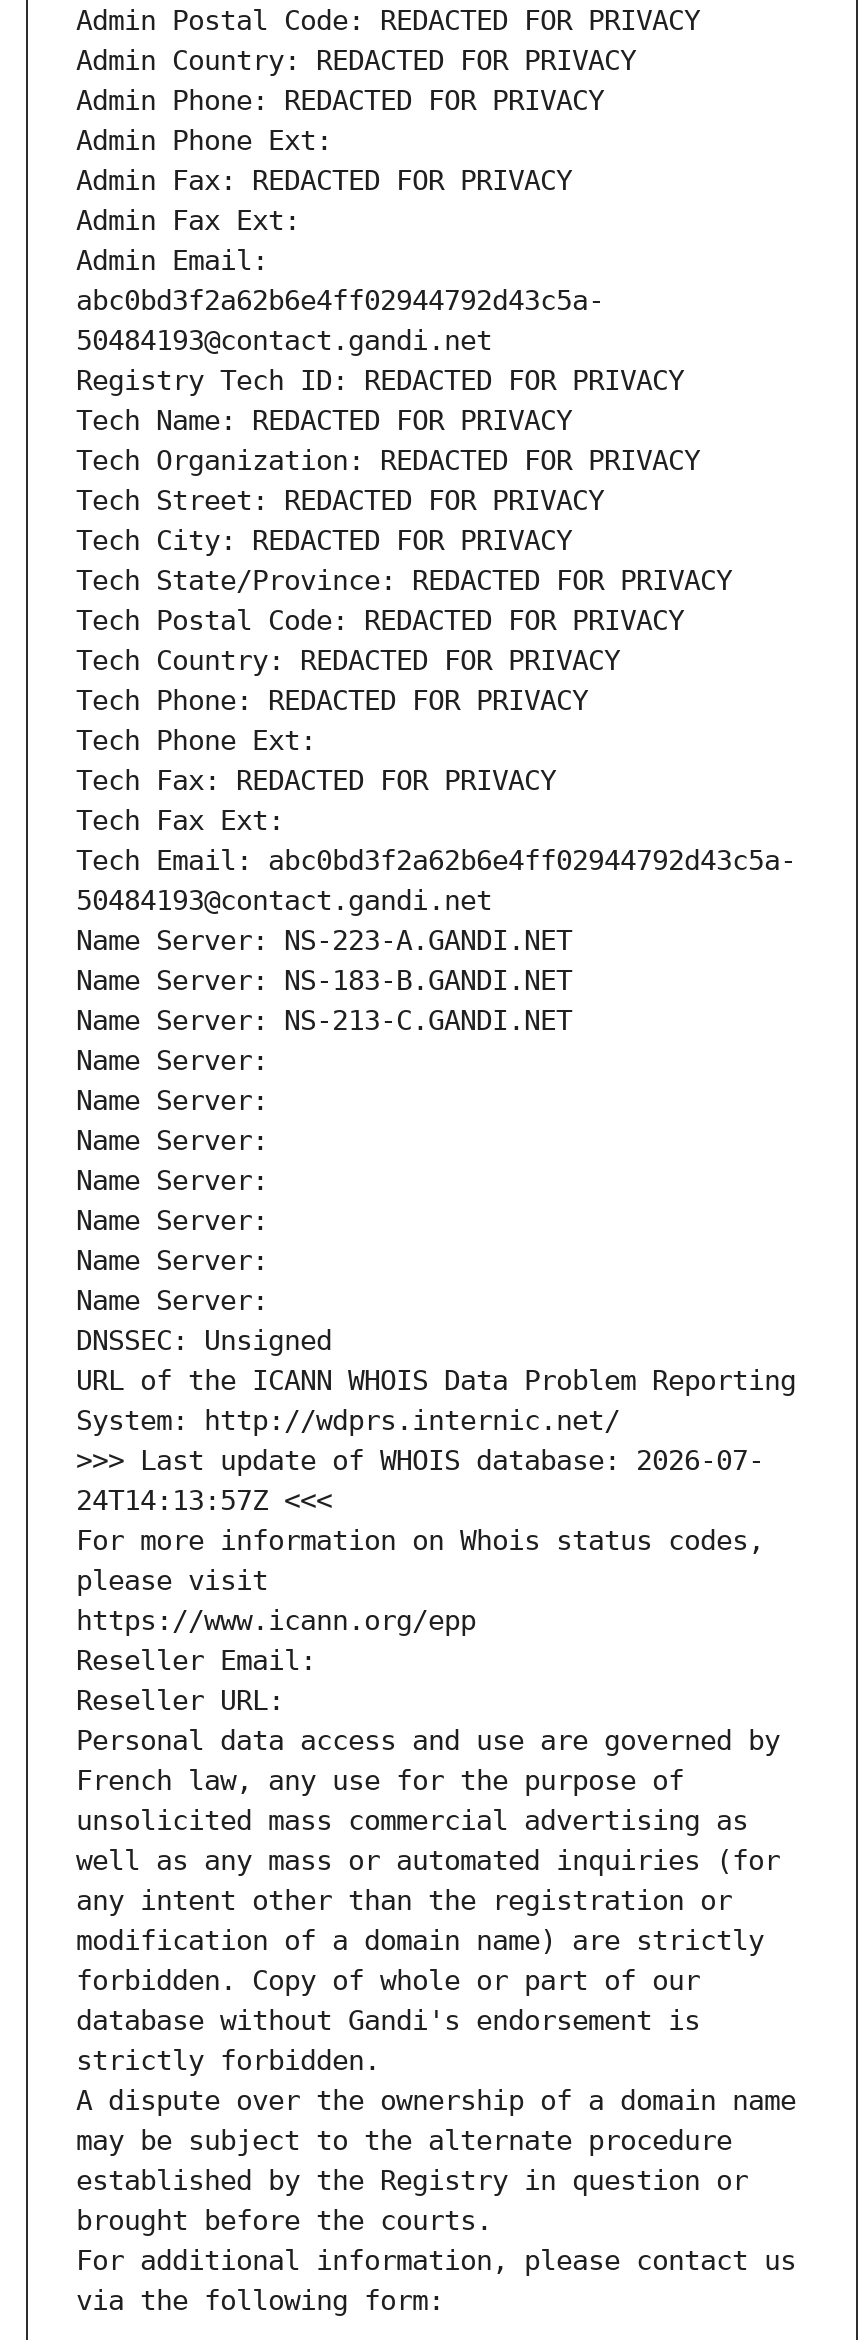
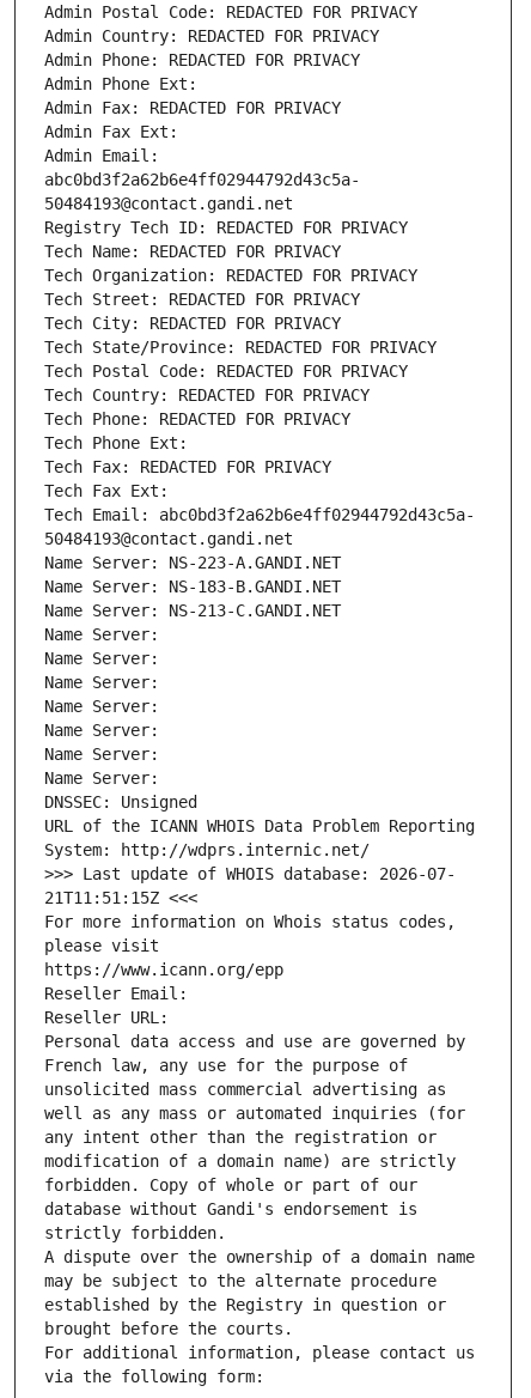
- 24T14:13:57Z <<<
+ 21T11:51:15Z <<<
